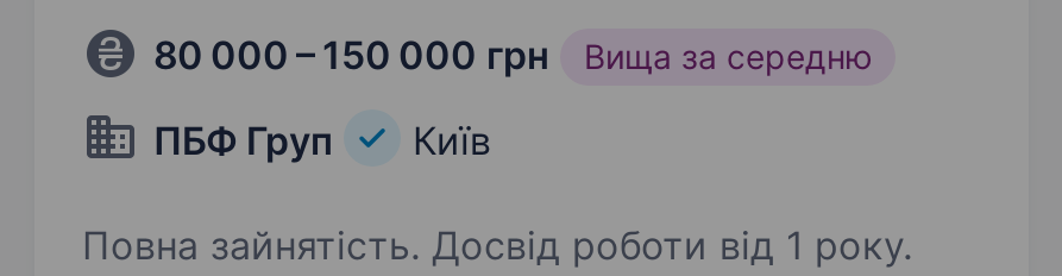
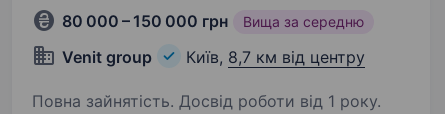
- ПБФ Груп
- Київ
+ Venit group
+ Київ, 8,7 км від центру
